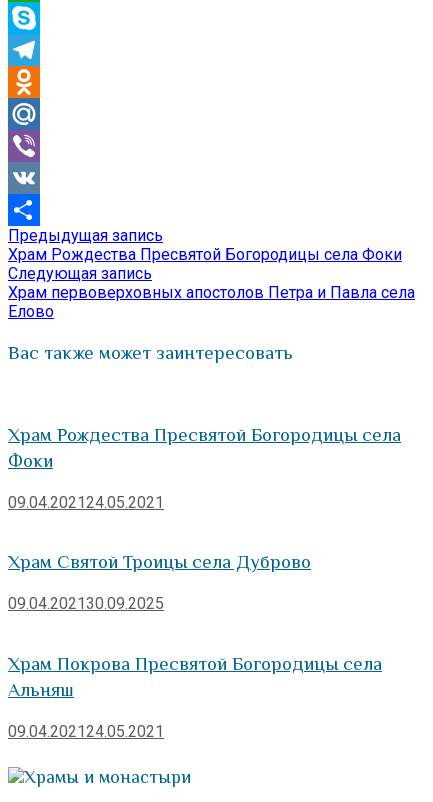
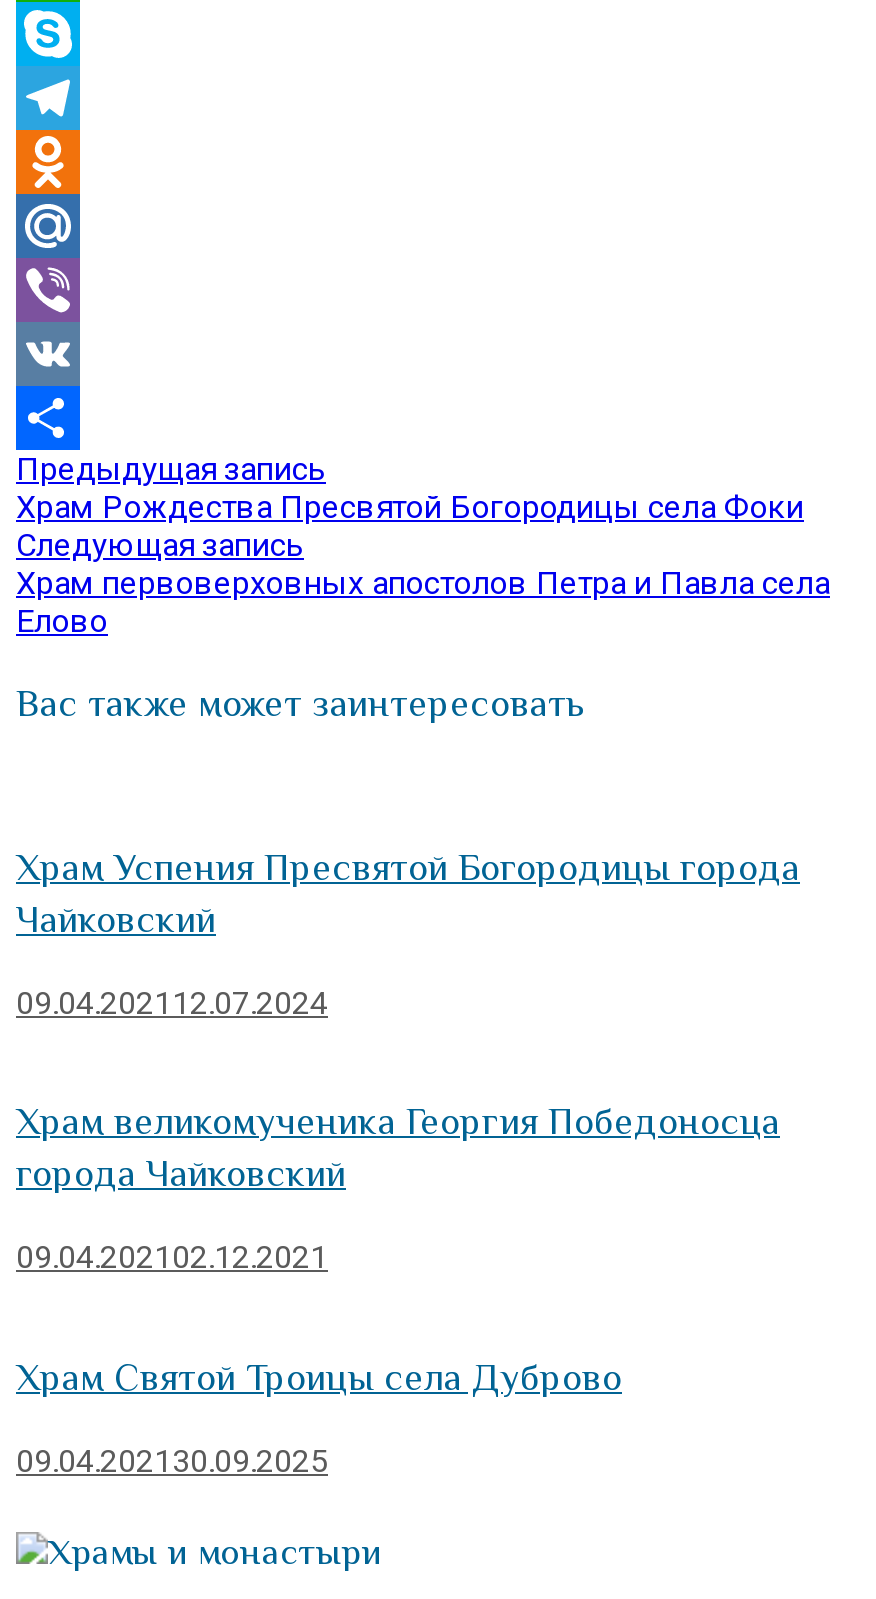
- Храм Рождества Пресвятой Богородицы села
- Фоки
- 09.04.2021 24.05.2021
+ Храм Успения Пресвятой Богородицы города
+ Чайковский
+ 09.04.2021 12.07.2024
+ Храм великомученика Георгия Победоносца
+ города Чайковский
+ 09.04.2021 02.12.2021

moved down: Храм Святой Троицы села Дуброво | 09.04.2021 30.09.2025

- Храм Покрова Пресвятой Богородицы села
- Альняш
- 09.04.2021 24.05.2021
